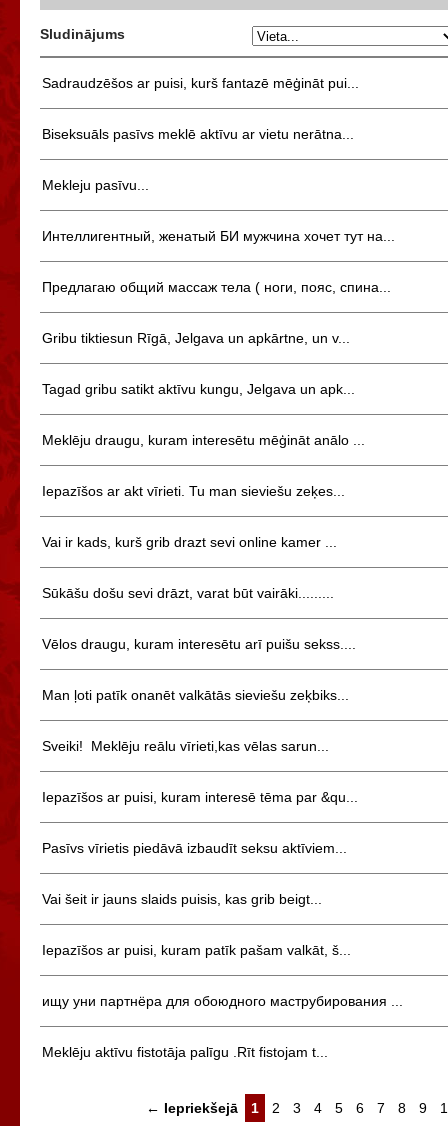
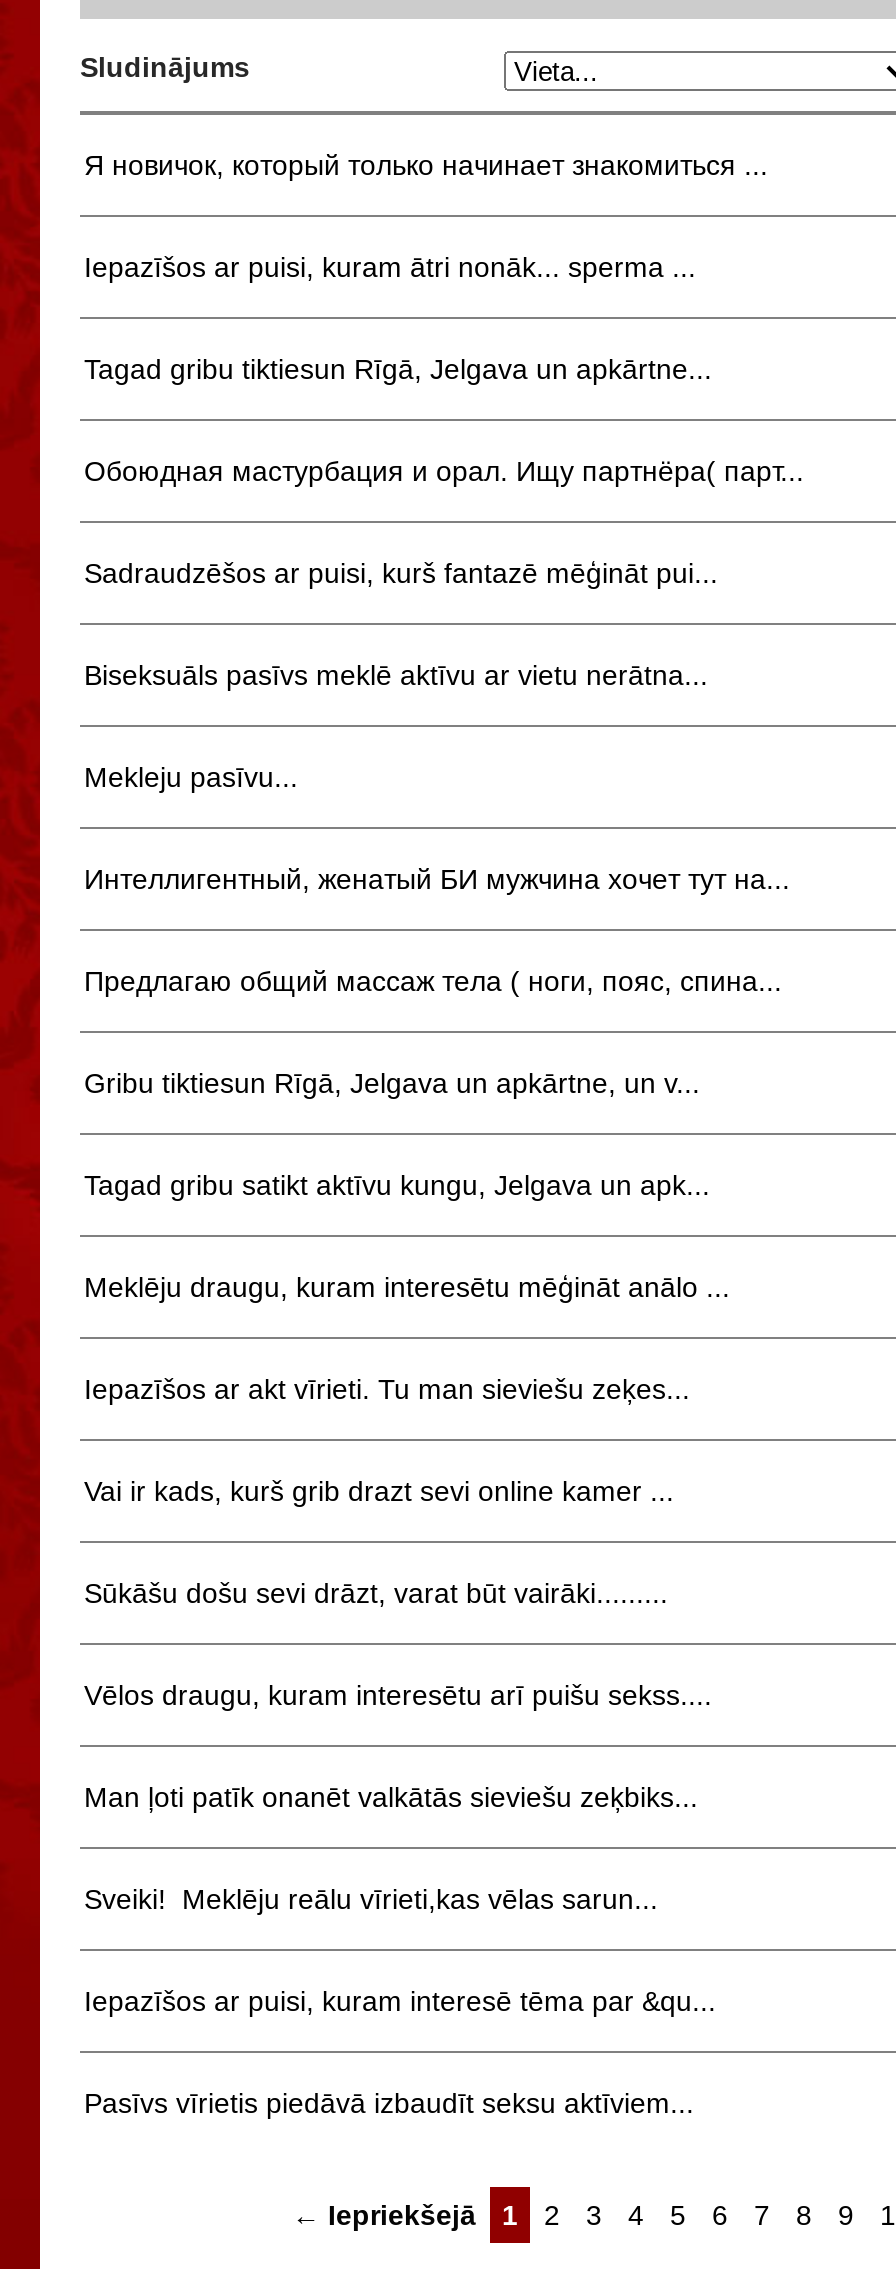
+ Я новичок, который только начинает знакомиться ...
+ Iepazīšos ar puisi, kuram ātri nonāk... sperma ...
+ Tagad gribu tiktiesun Rīgā, Jelgava un apkārtne...
+ Обоюдная мастурбация и орал. Ищу партнёра( парт...

moved down: Sadraudzēšos ar puisi, kurš fantazē mēģināt pui... | Biseksuāls pasīvs meklē aktīvu ar vietu nerātna... | Mekleju pasīvu... | ... | Iepazīšos ar puisi, kuram interesē tēma par &qu... | Pasīvs vīrietis piedāvā izbaudīt seksu aktīviem...

- Vai šeit ir jauns slaids puisis, kas grib beigt...
- Iepazīšos ar puisi, kuram patīk pašam valkāt, š...
- ищу уни партнёра для обоюдного маструбирования ...
- Meklēju aktīvu fistotāja palīgu .Rīt fistojam t...
